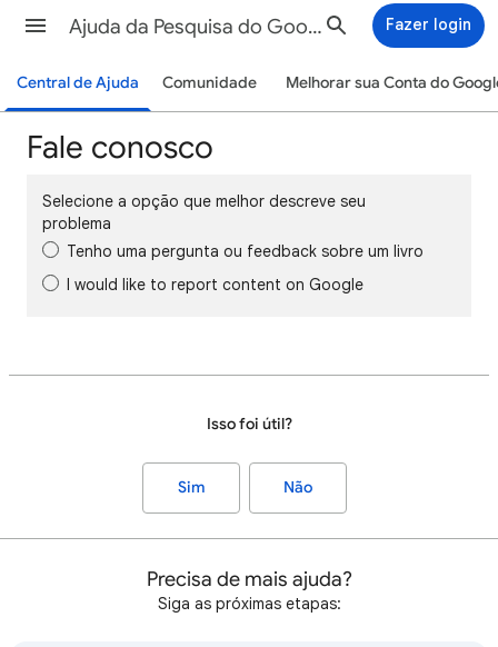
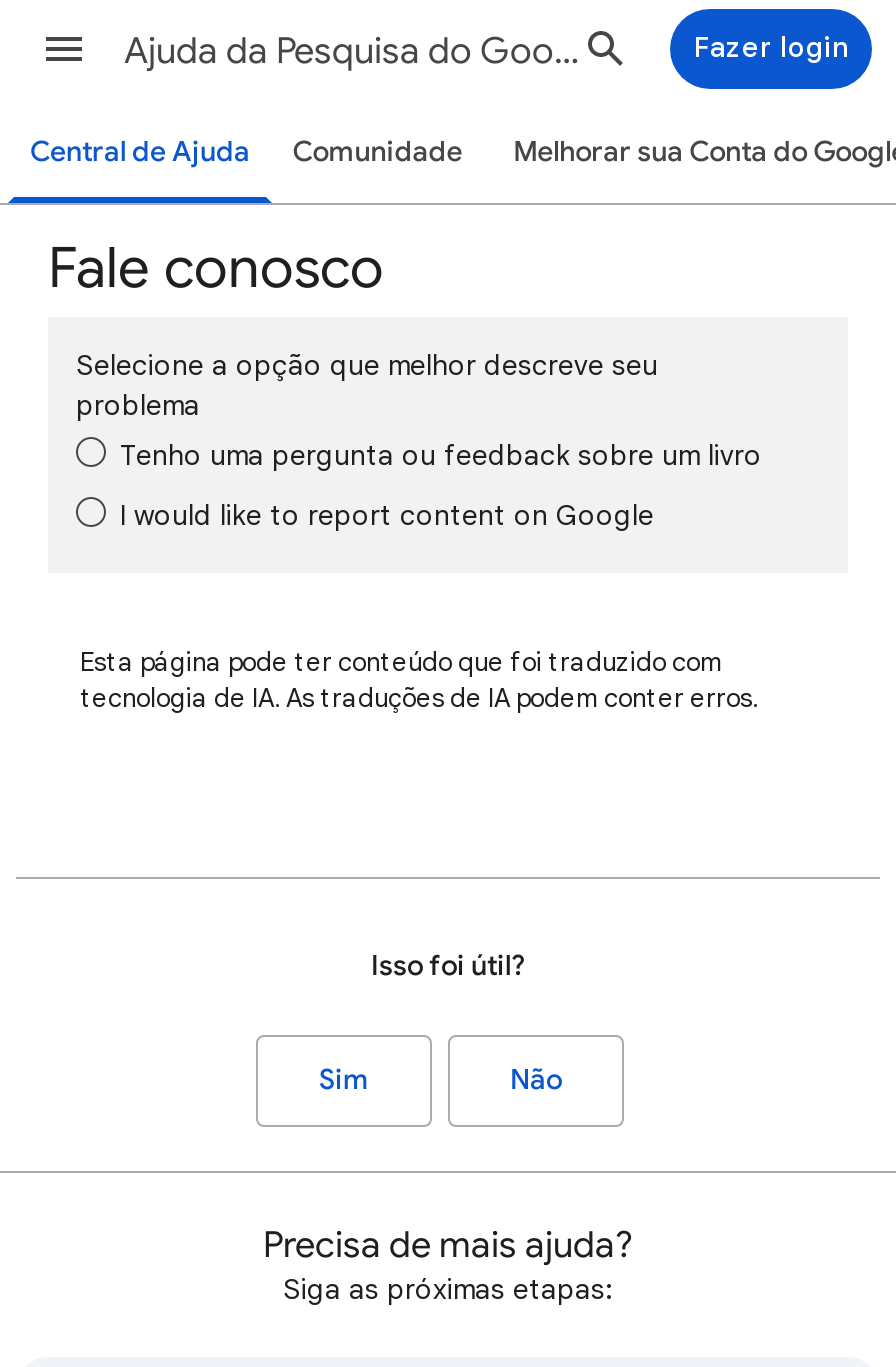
+ Esta página pode ter conteúdo que foi traduzido com
+ tecnologia de IA. As traduções de IA podem conter erros.
